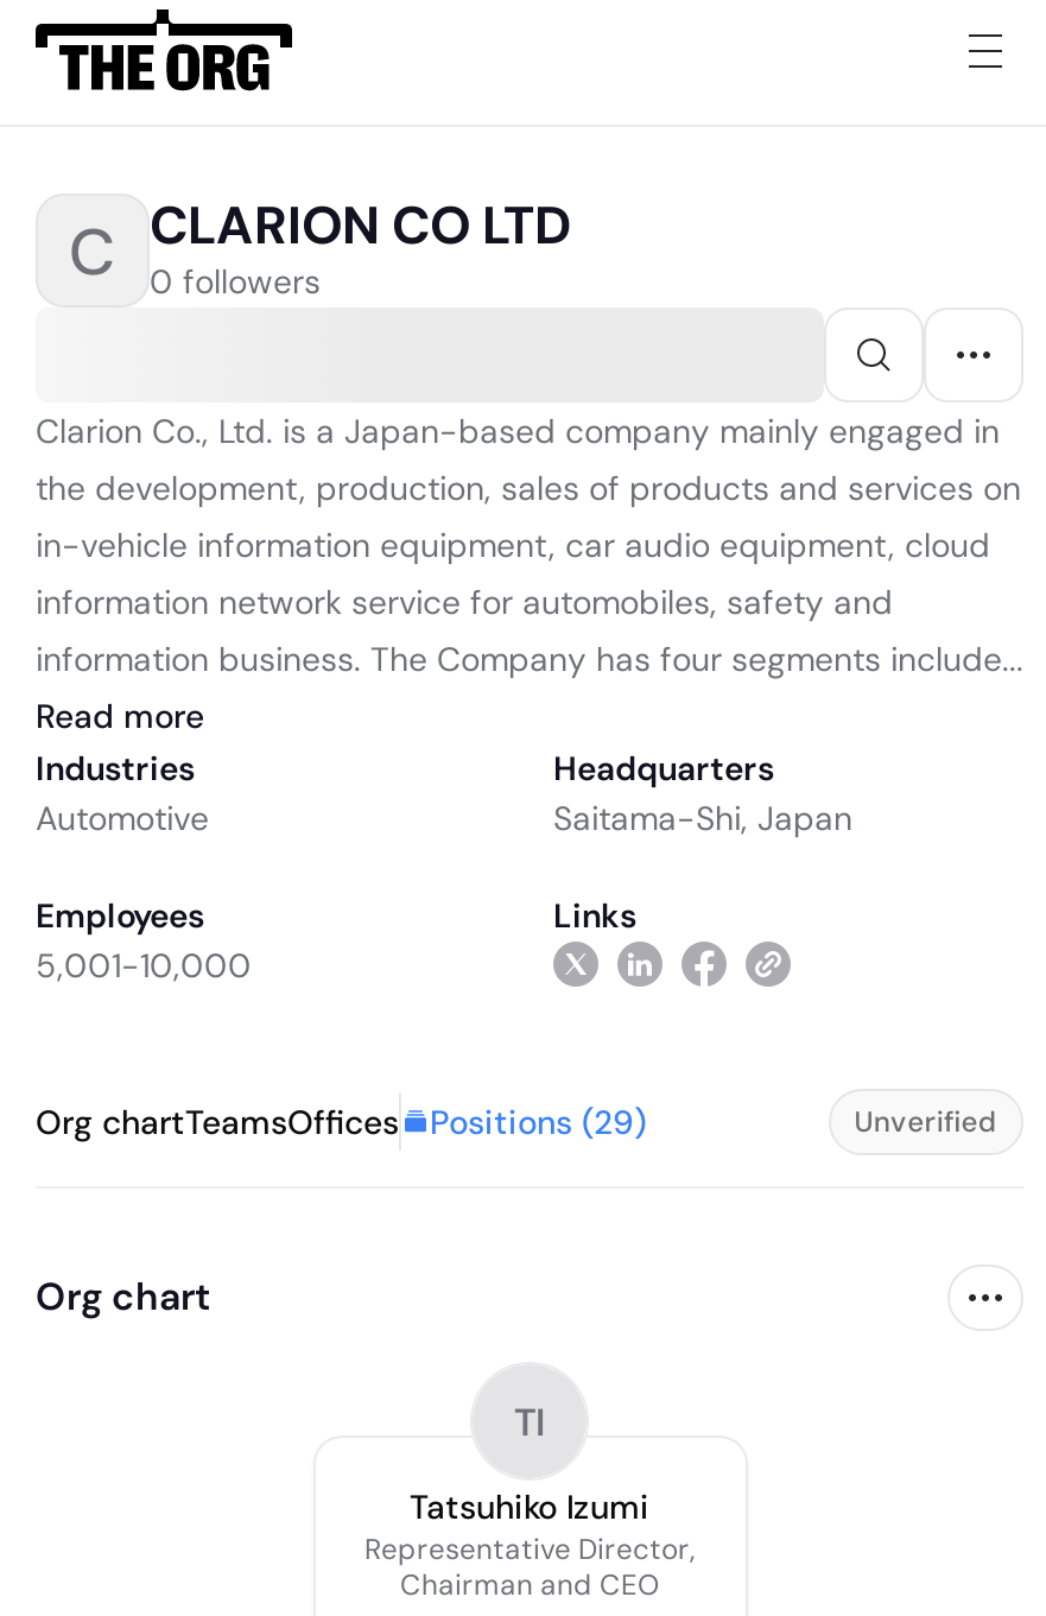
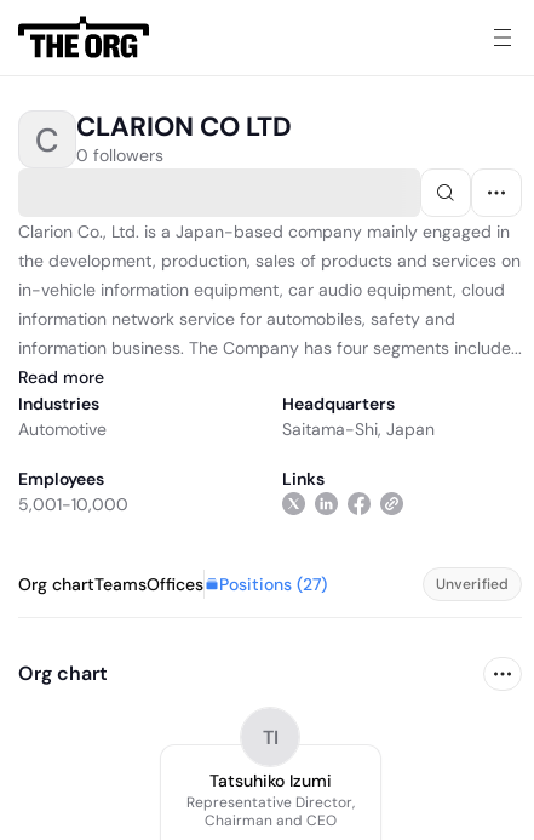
- Org chartTeamsOffices Positions (29)
+ Org chartTeamsOffices Positions (27)
